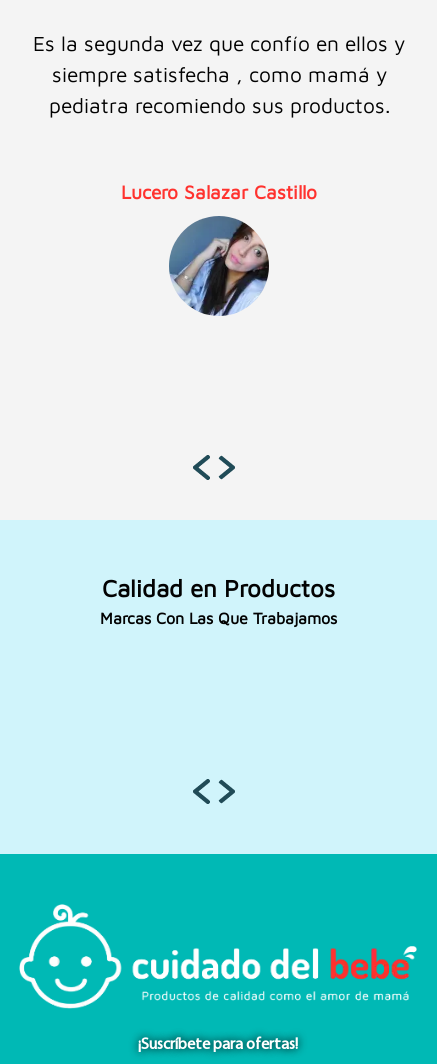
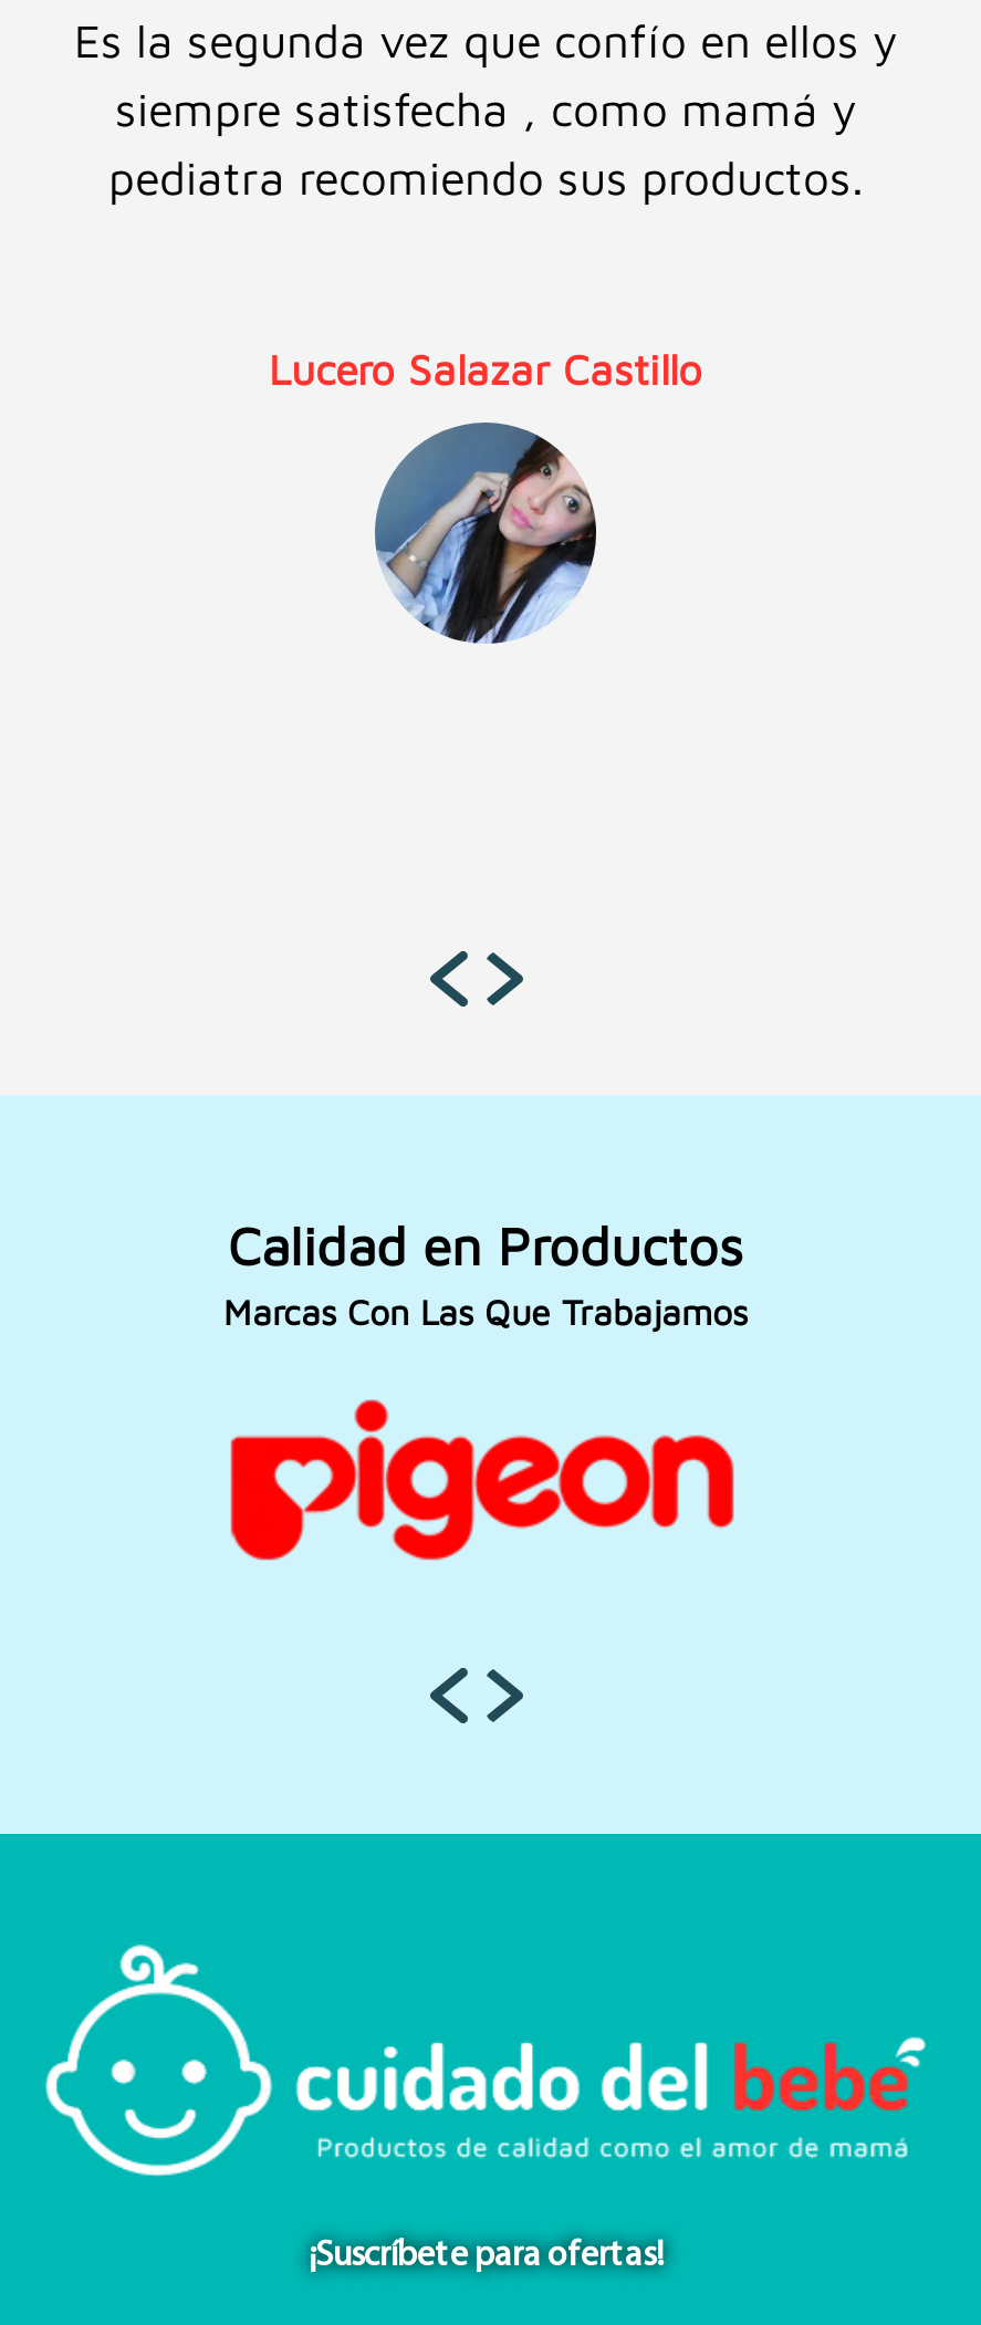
+ [image]
